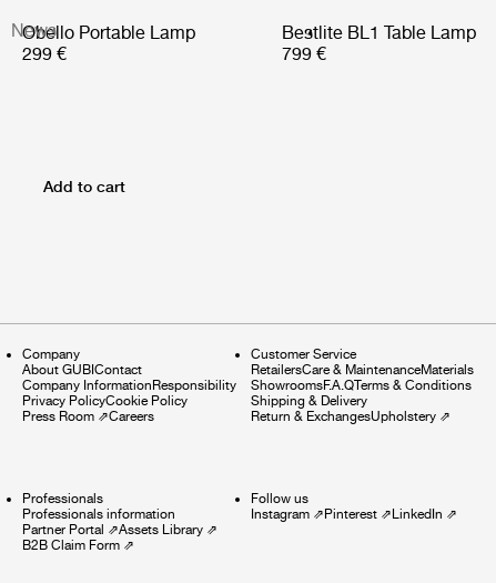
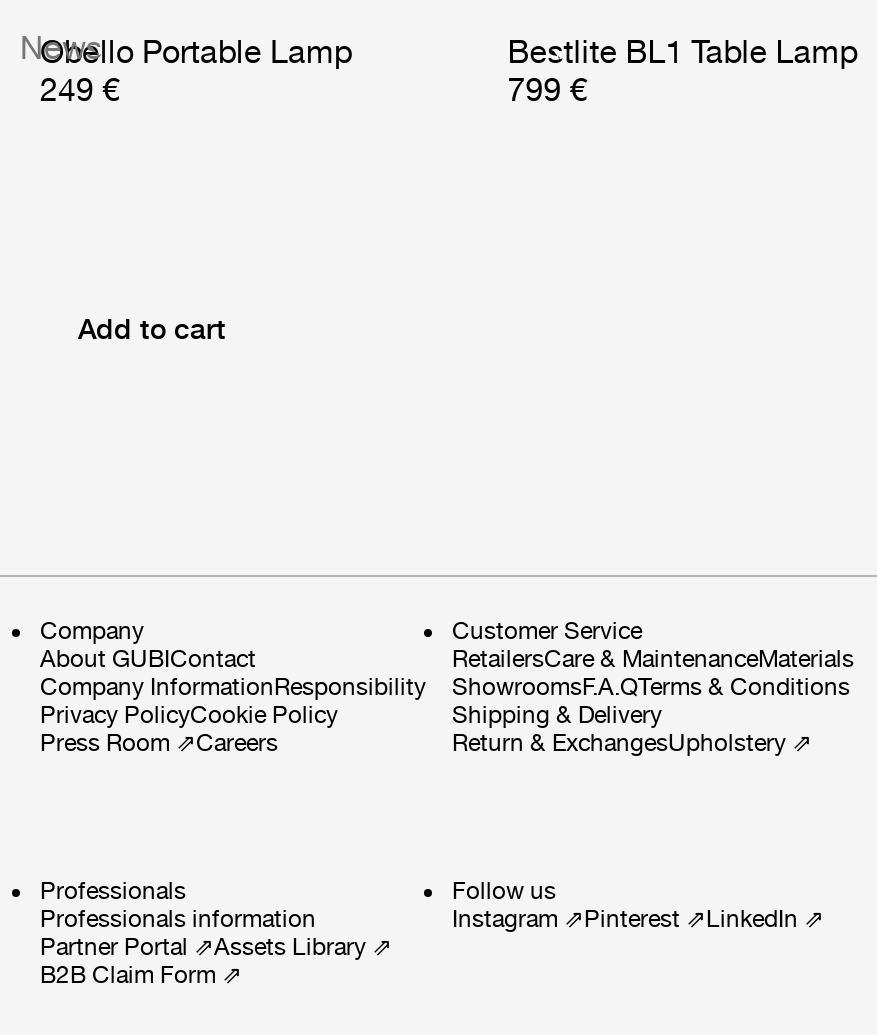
- 299 €
+ 249 €
